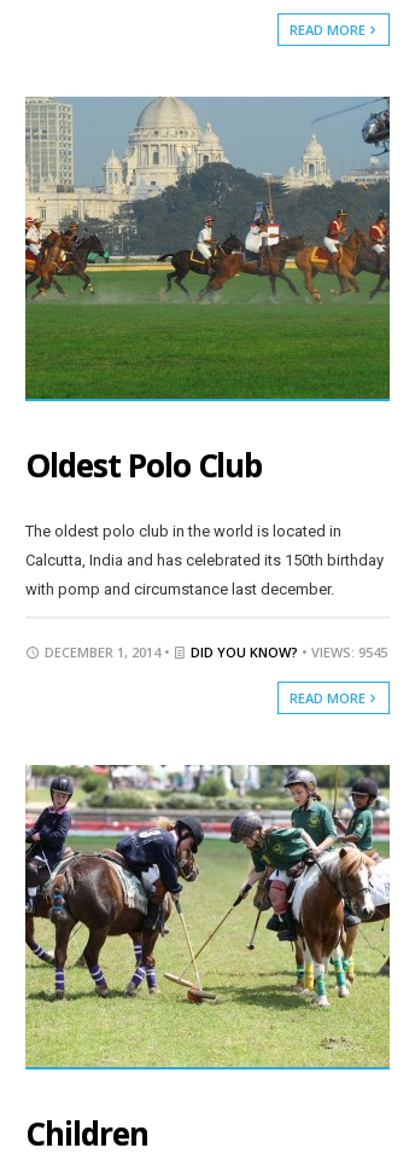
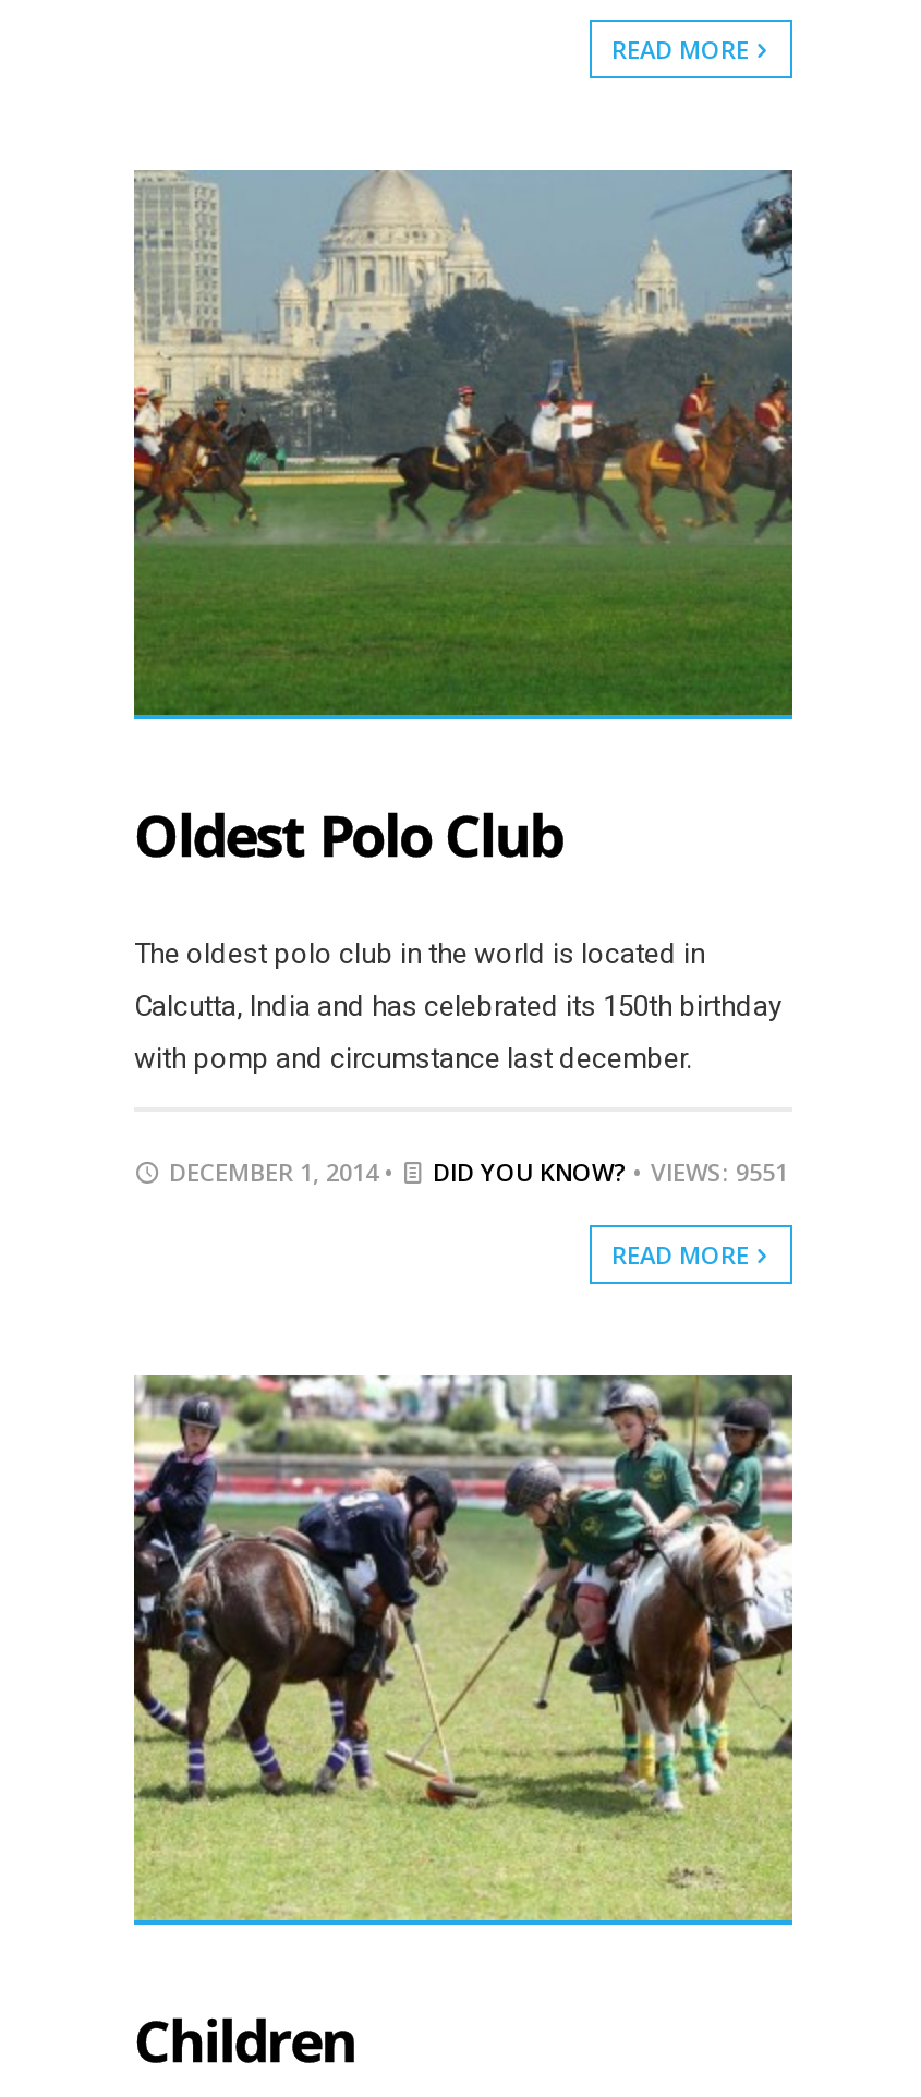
- DID YOU KNOW? • VIEWS: 9545
+ DID YOU KNOW? • VIEWS: 9551
